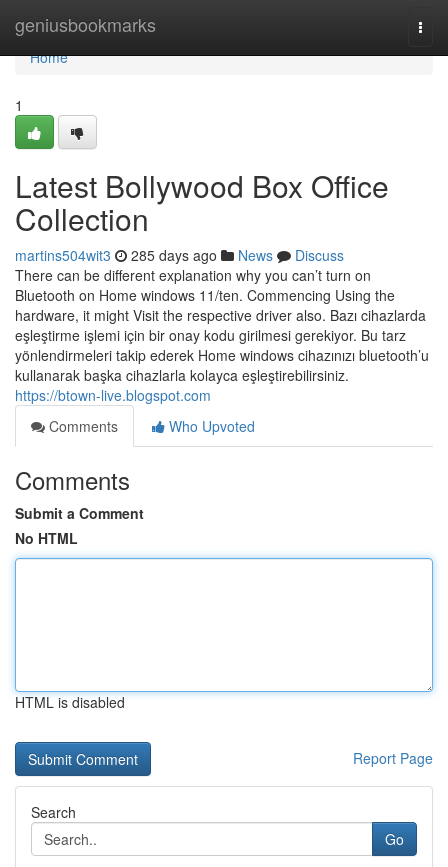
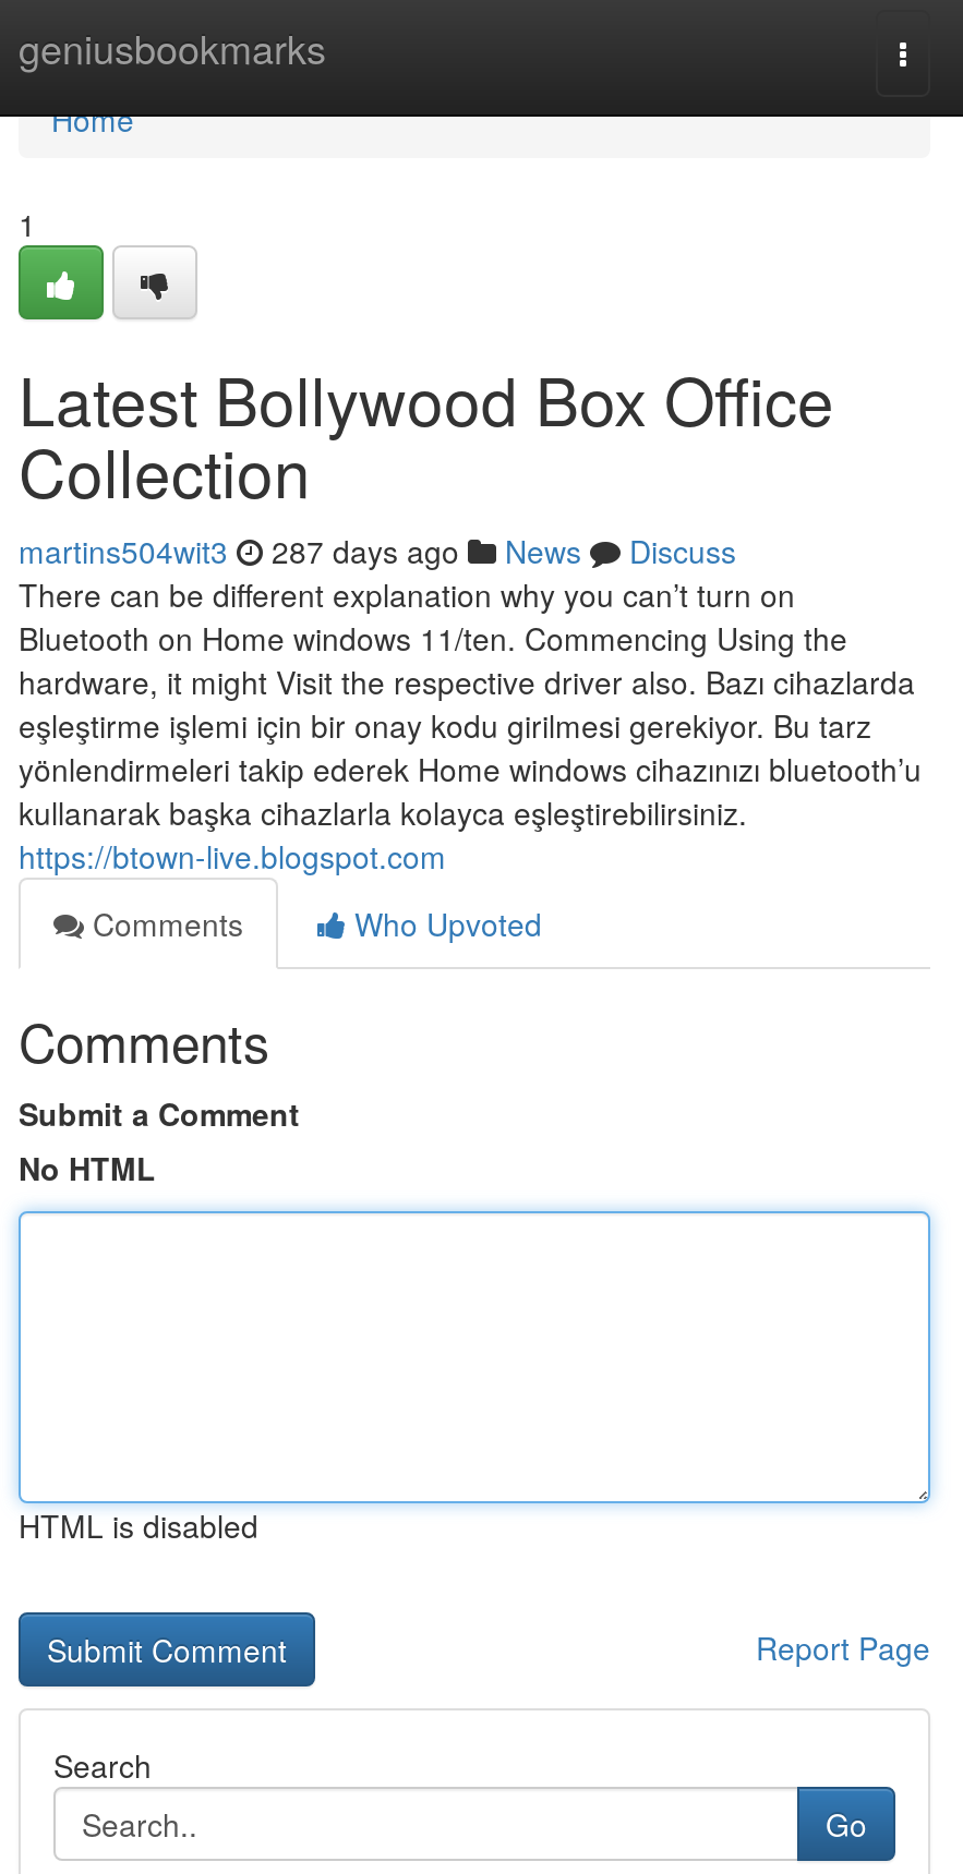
- martins504wit3 285 days ago News Discuss
+ martins504wit3 287 days ago News Discuss
